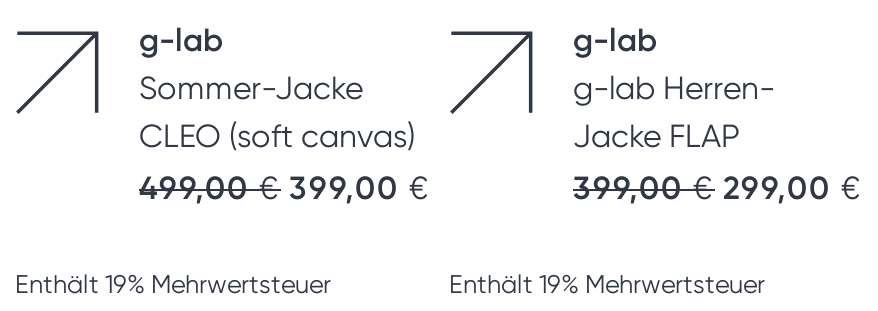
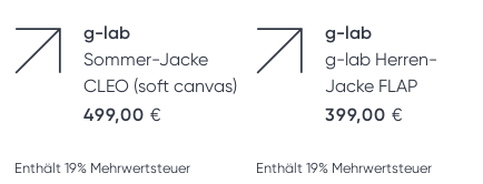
- 499,00€ 399,00 €
+ 499,00 €

- 399,00€ 299,00 €
+ 399,00 €
